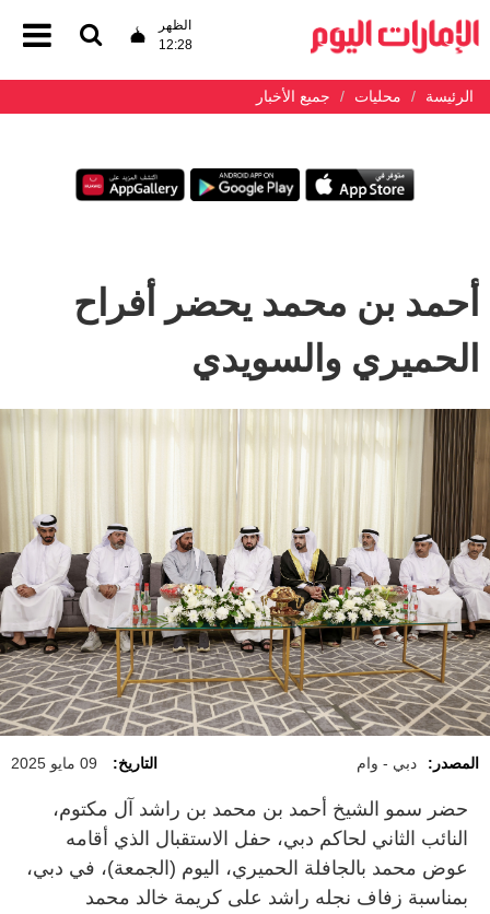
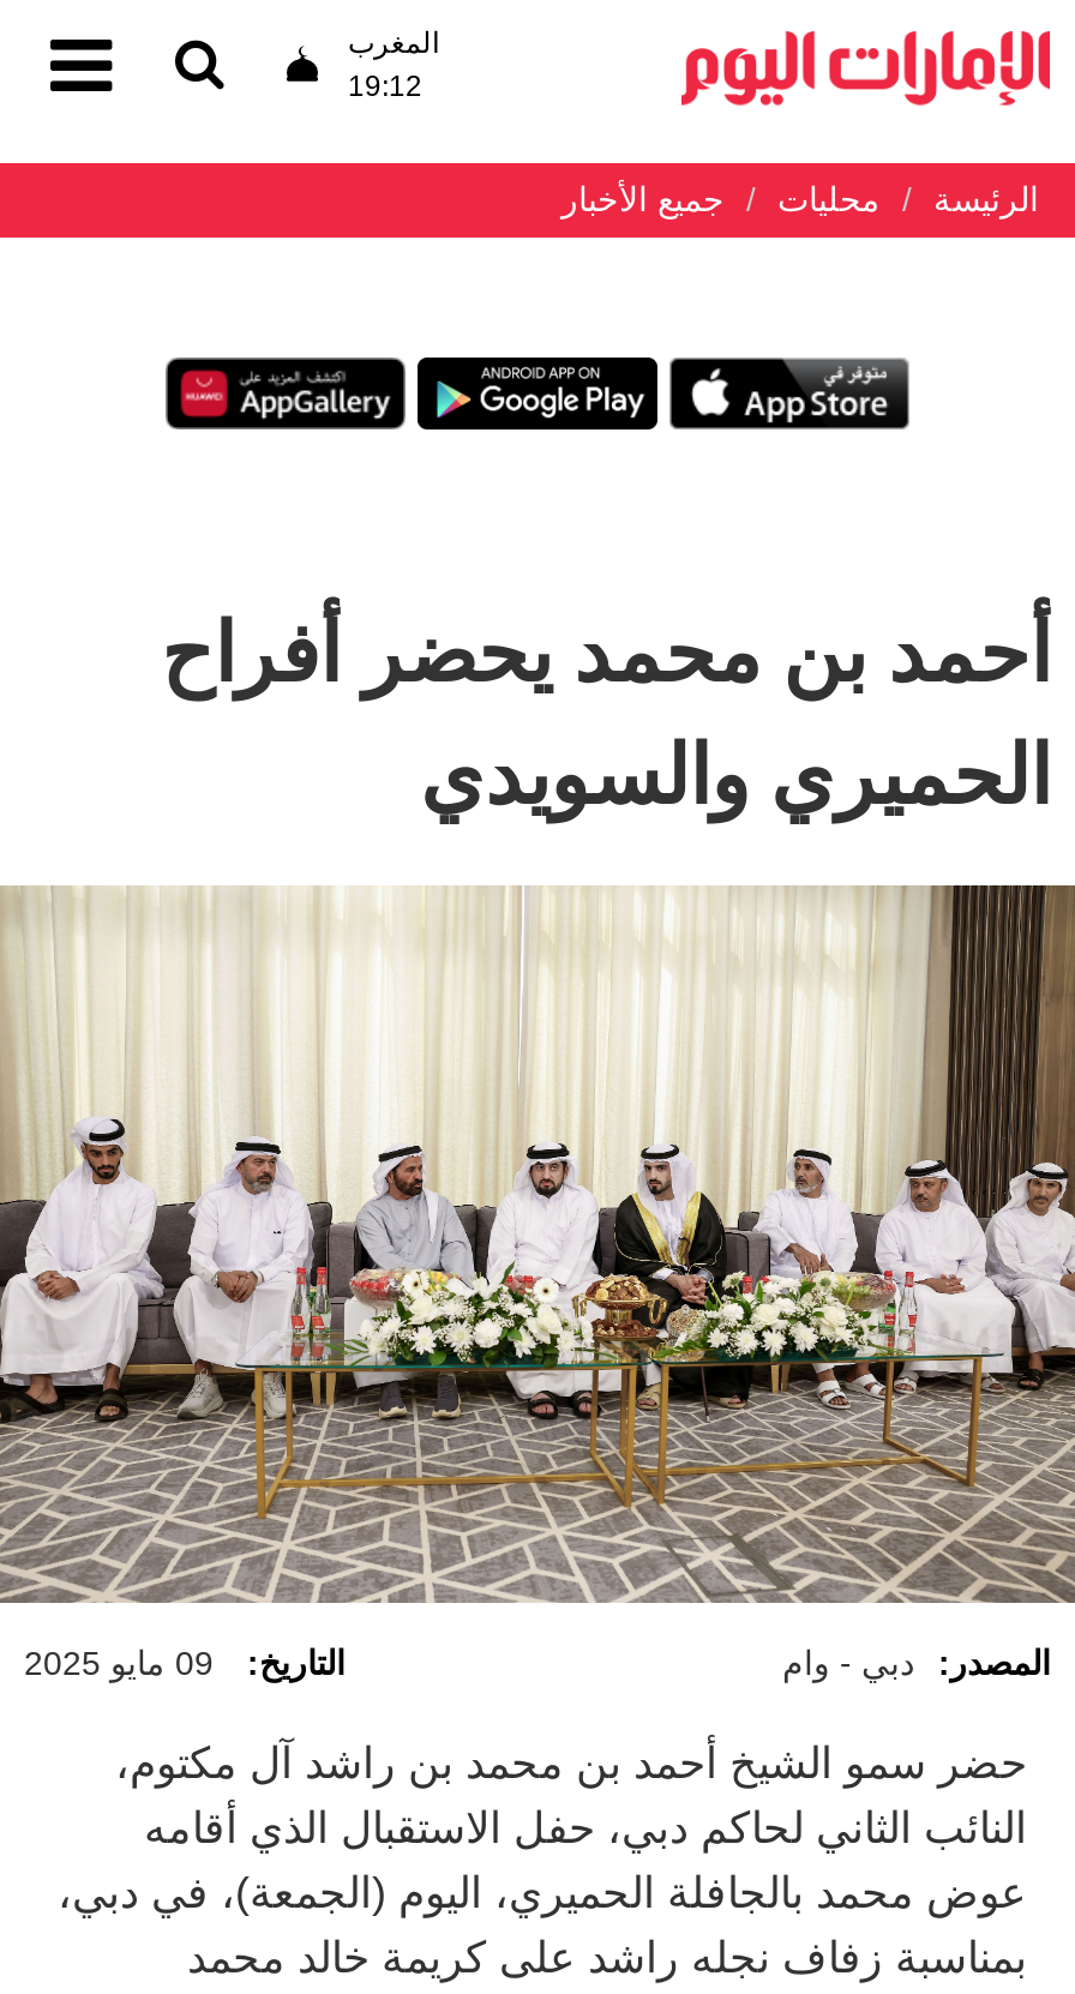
- الظهر
- 12:28
+ المغرب
+ 19:12
